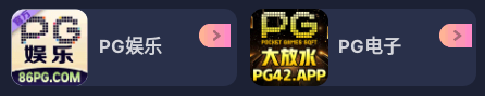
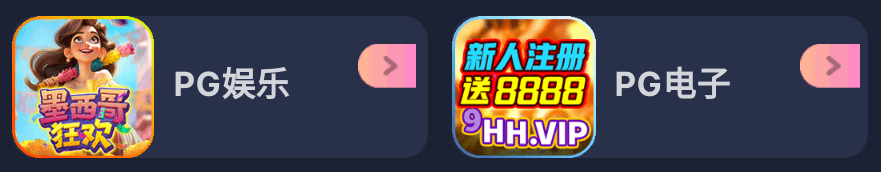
- [image]
+ [image]

- [image]
+ [image]
